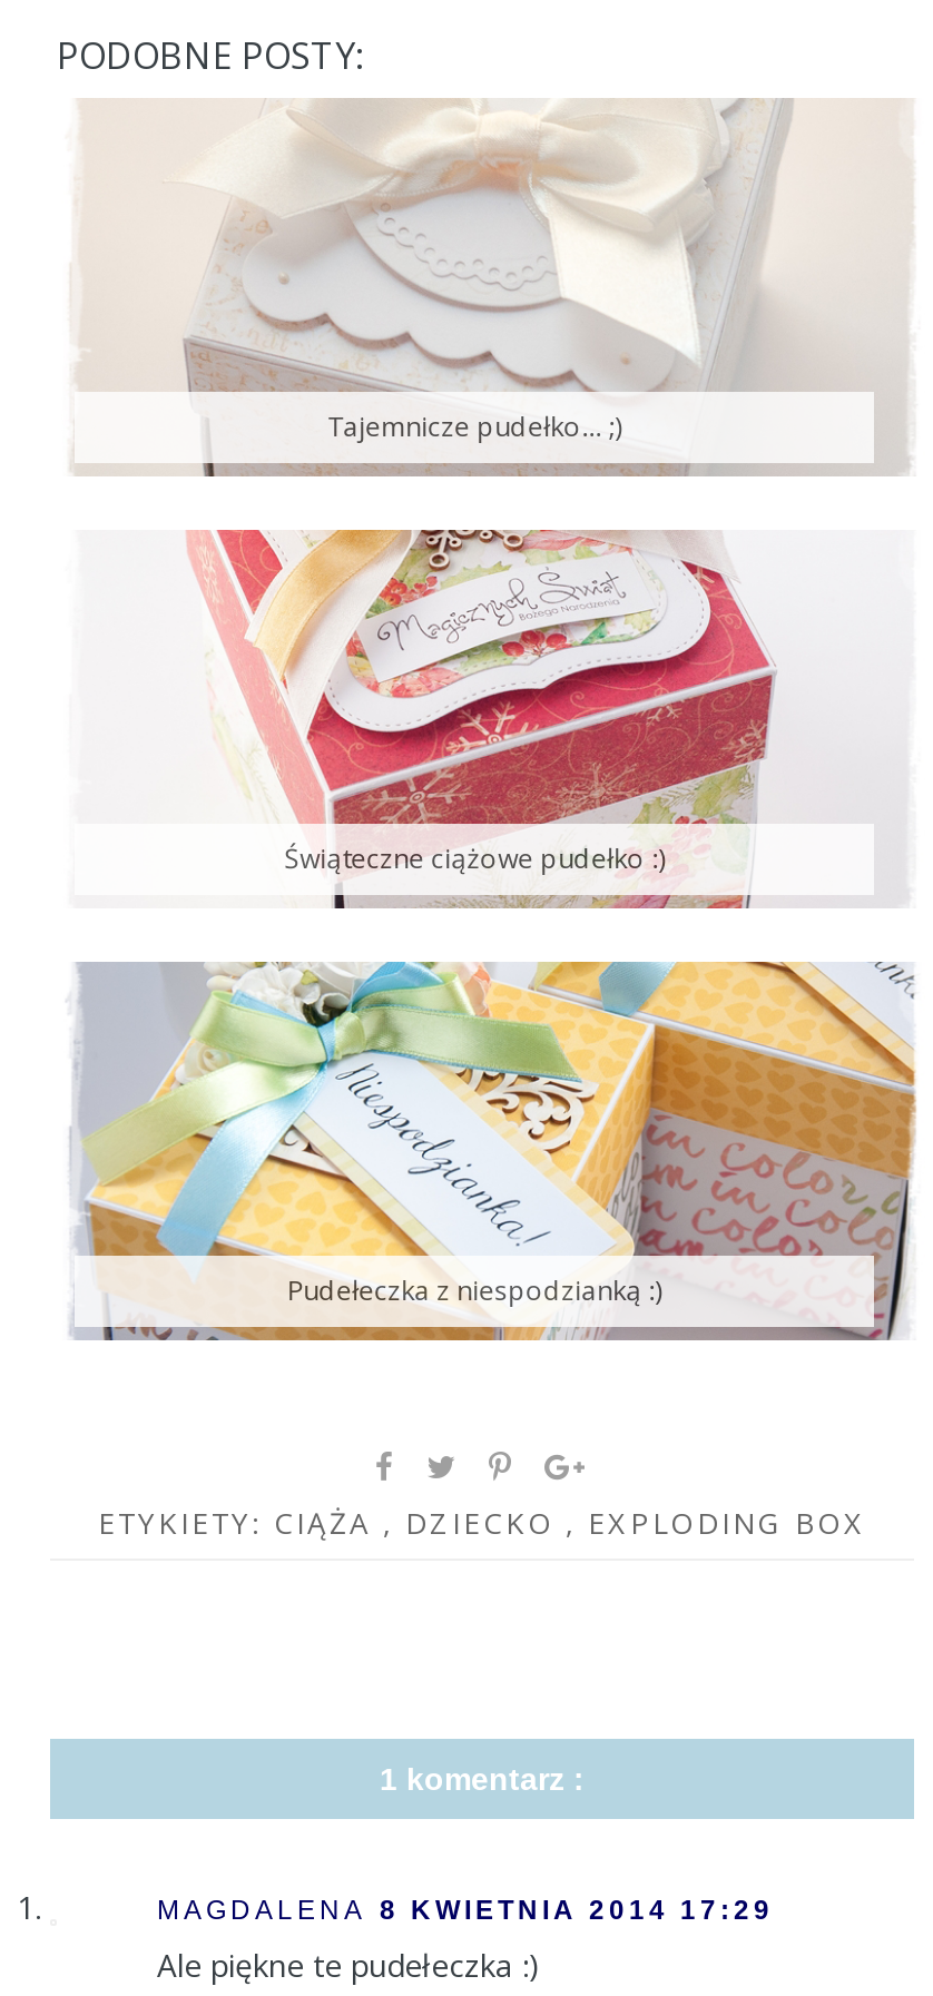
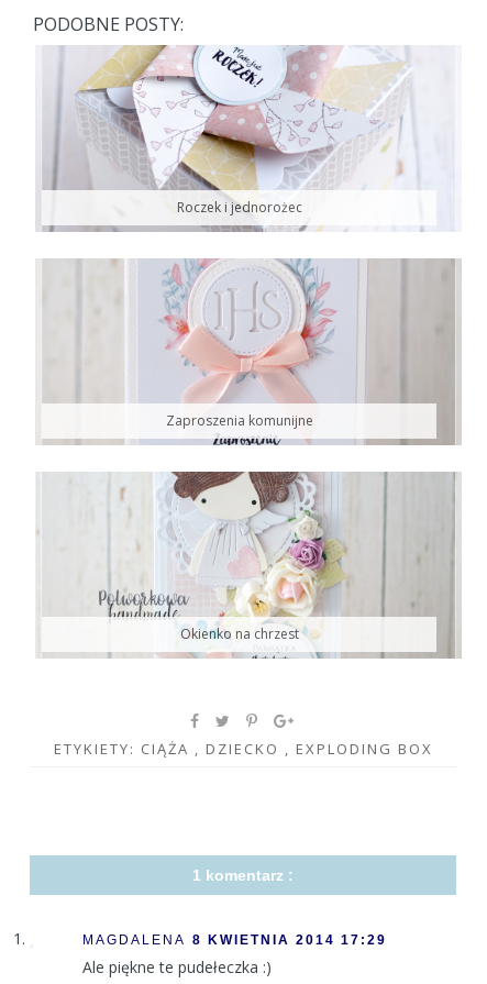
- [image]
- Tajemnicze pudełko... ;)
+ [image]
+ Roczek i jednorożec

- [image]
- Świąteczne ciążowe pudełko :)
+ [image]
+ Zaproszenia komunijne

- [image]
- Pudełeczka z niespodzianką :)
+ [image]
+ Okienko na chrzest
